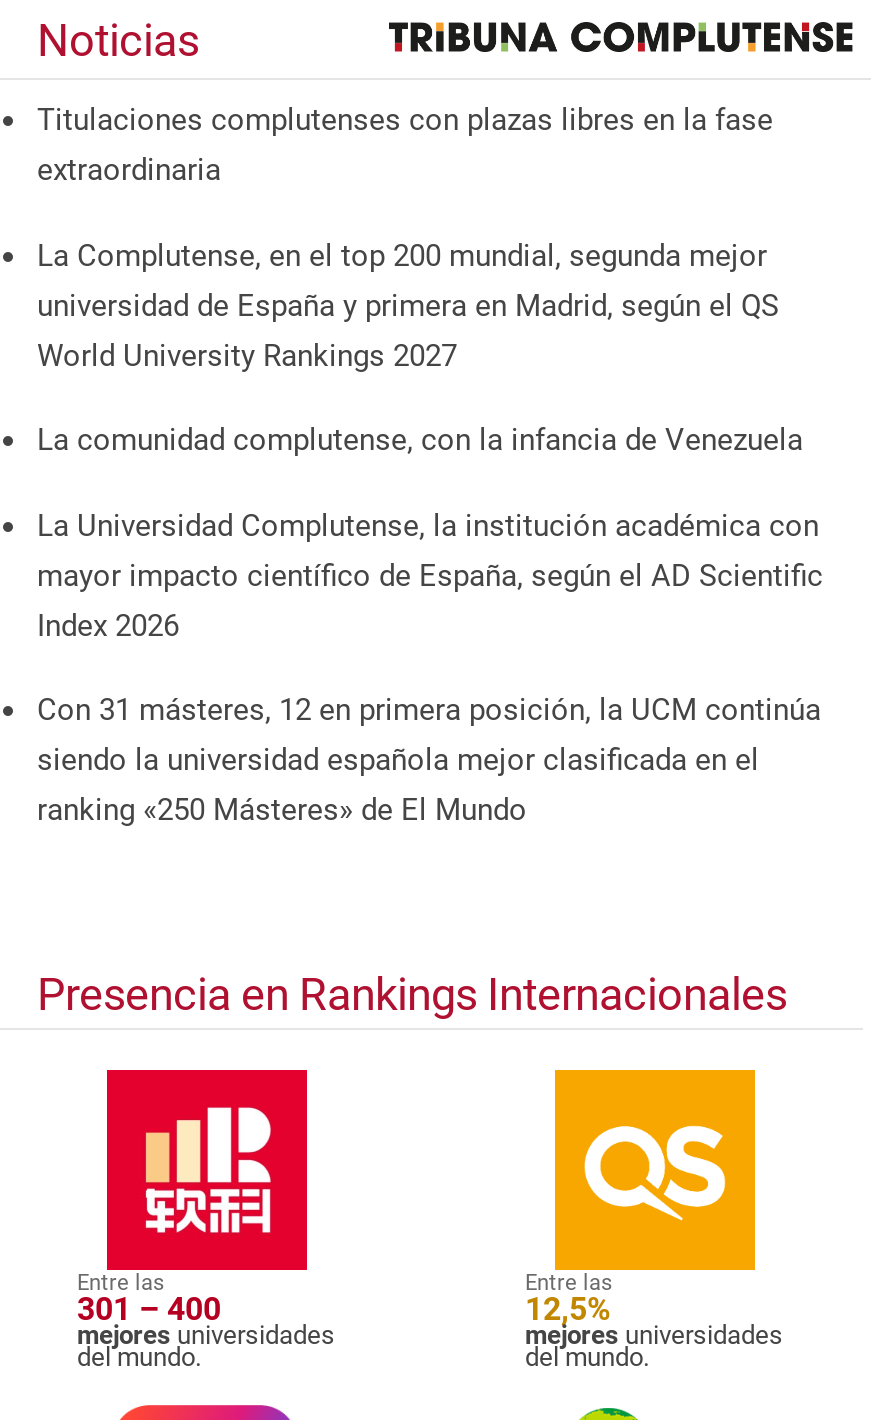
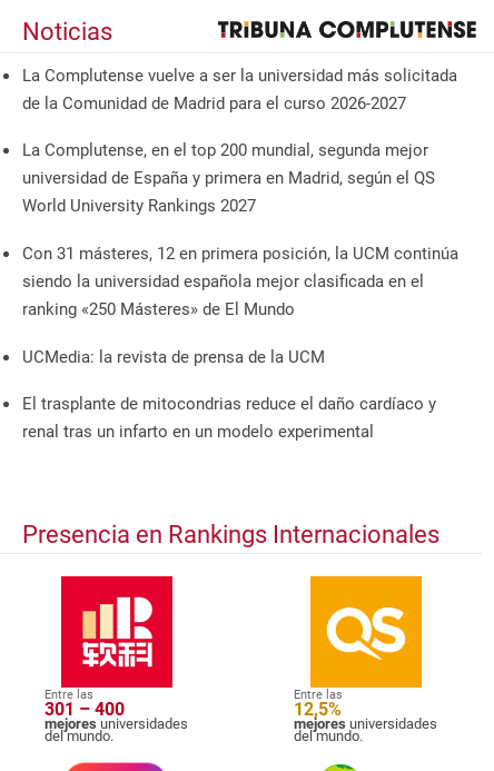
- Titulaciones complutenses con plazas libres en la fase
- extraordinaria
+ La Complutense vuelve a ser la universidad más solicitada
+ de la Comunidad de Madrid para el curso 2026-2027

- La comunidad complutense, con la infancia de Venezuela
- La Universidad Complutense, la institución académica con
- mayor impacto científico de España, según el AD Scientific
- Index 2026

moved up: Con 31 másteres, 12 en primera posición, la UCM continúa | siendo la universidad española mejor clasificada en el | ranking «250 Másteres» de El Mundo

+ UCMedia: la revista de prensa de la UCM
+ El trasplante de mitocondrias reduce el daño cardíaco y
+ renal tras un infarto en un modelo experimental
